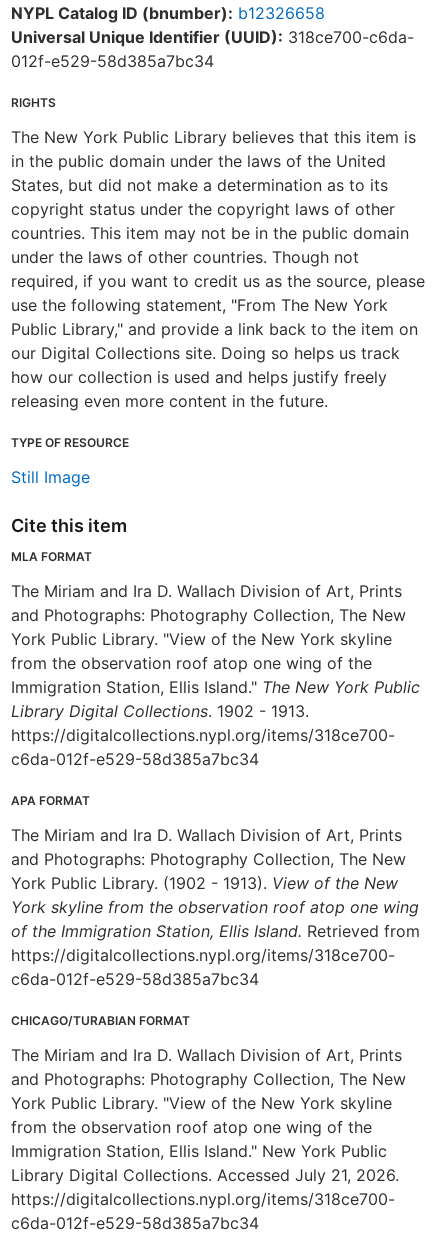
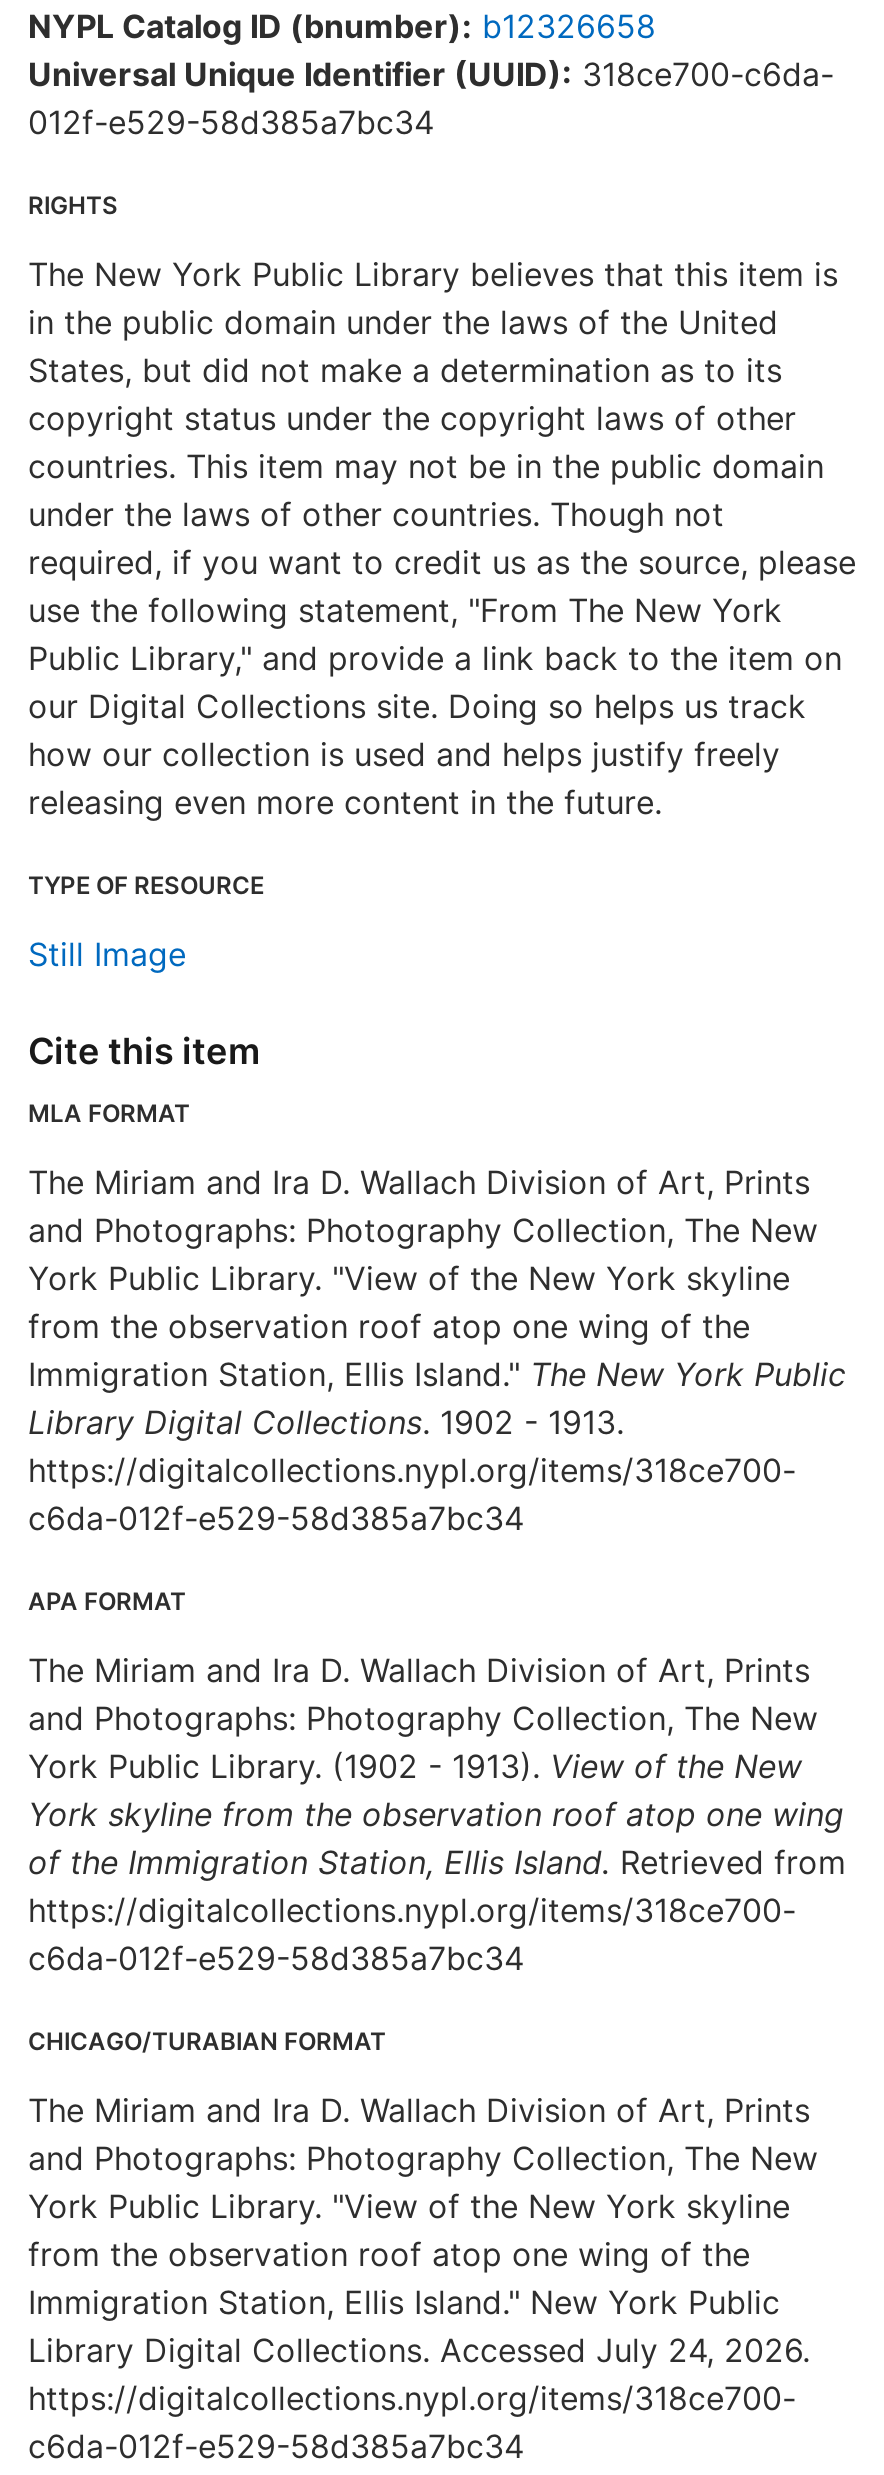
- Library Digital Collections. Accessed July 21, 2026.
+ Library Digital Collections. Accessed July 24, 2026.
